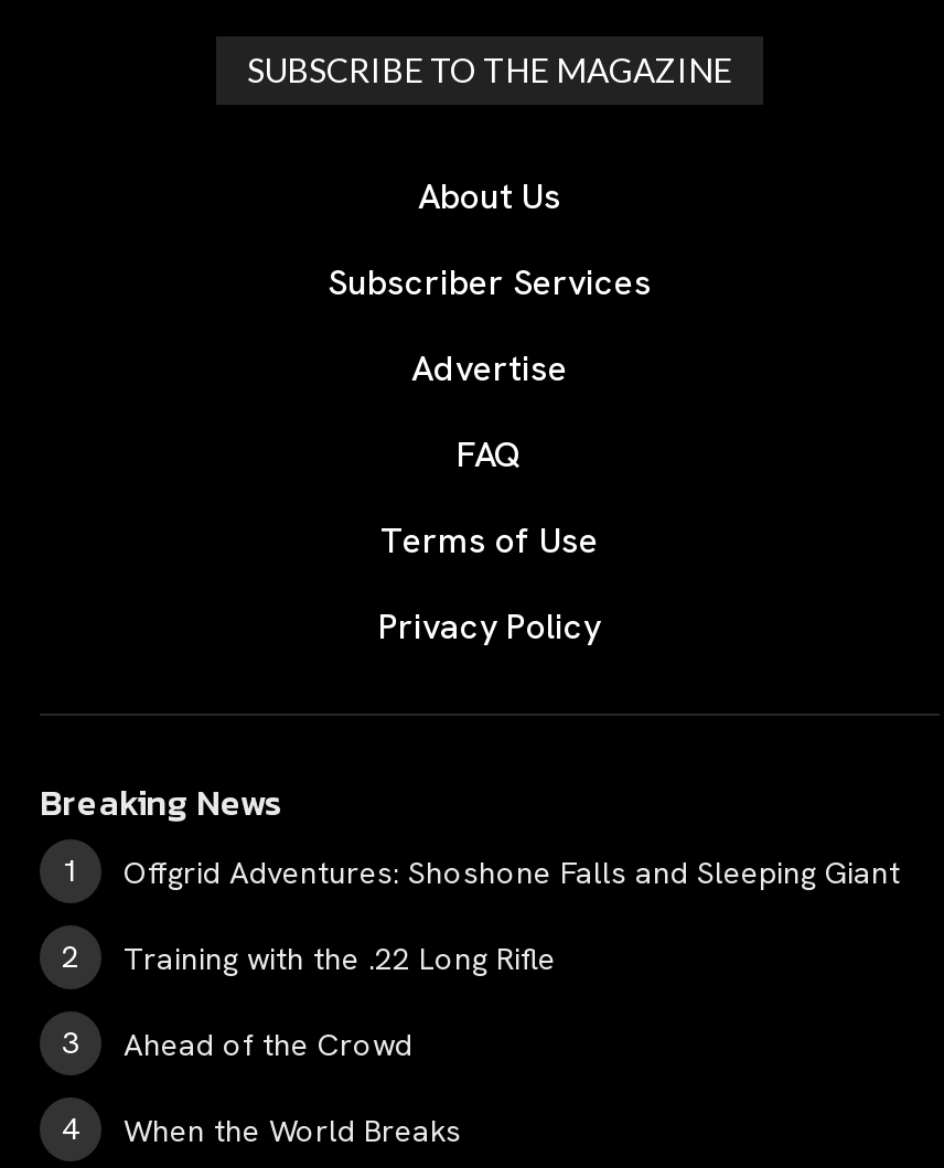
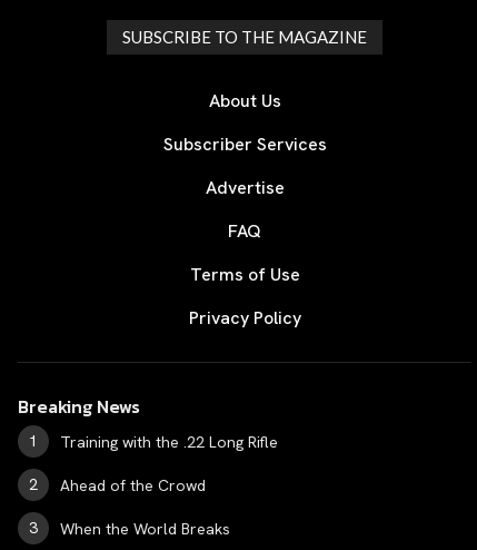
- Offgrid Adventures: Shoshone Falls and Sleeping Giant
